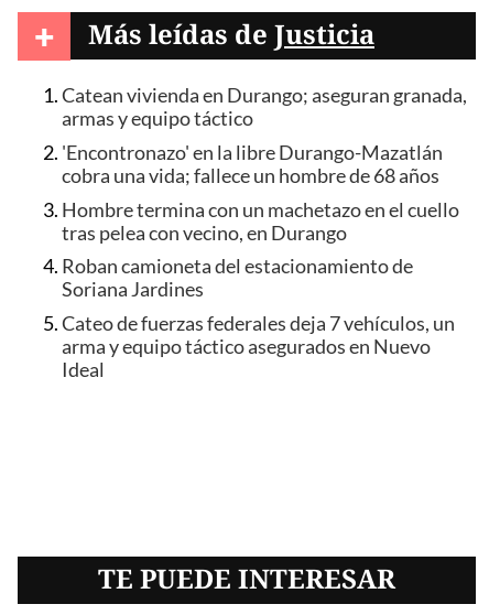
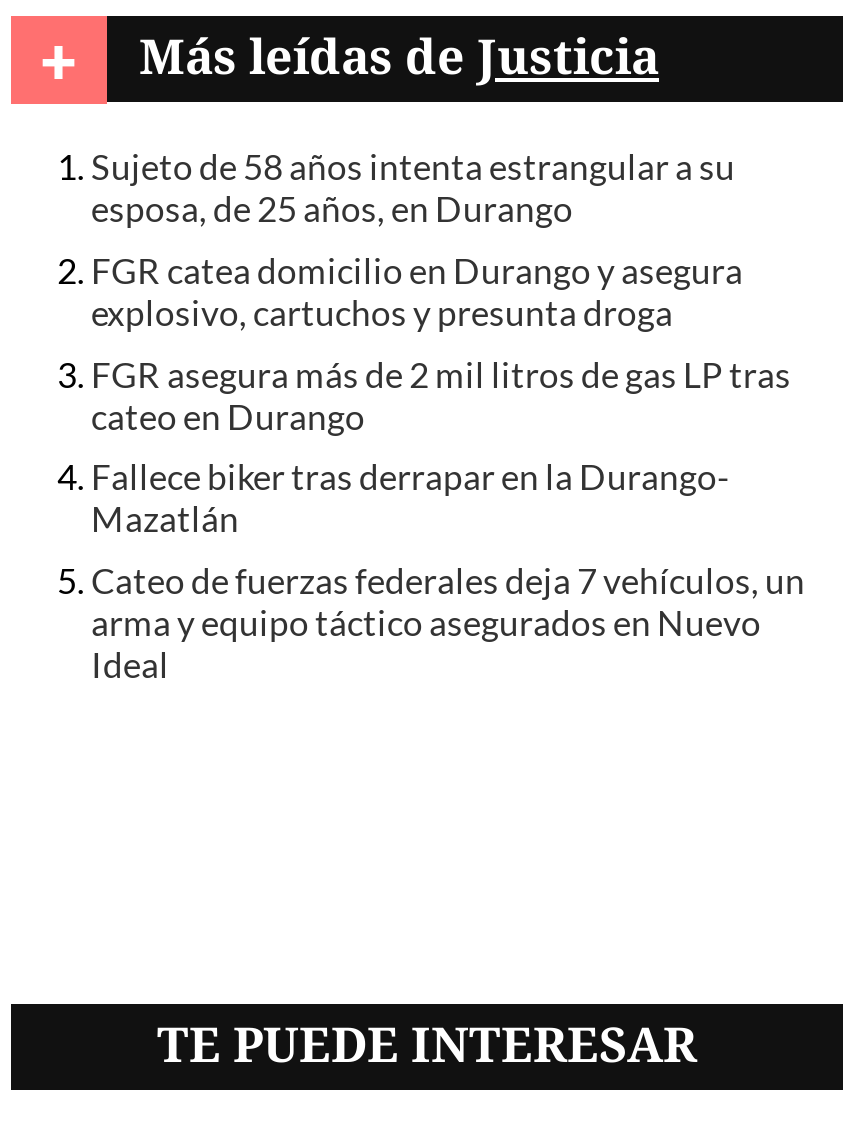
- Catean vivienda en Durango; aseguran granada,
- armas y equipo táctico
+ Sujeto de 58 años intenta estrangular a su
+ esposa, de 25 años, en Durango

- 'Encontronazo' en la libre Durango-Mazatlán
- cobra una vida; fallece un hombre de 68 años
+ FGR catea domicilio en Durango y asegura
+ explosivo, cartuchos y presunta droga

- Hombre termina con un machetazo en el cuello
- tras pelea con vecino, en Durango
+ FGR asegura más de 2 mil litros de gas LP tras
+ cateo en Durango

- Roban camioneta del estacionamiento de
- Soriana Jardines
+ Fallece biker tras derrapar en la Durango-
+ Mazatlán
